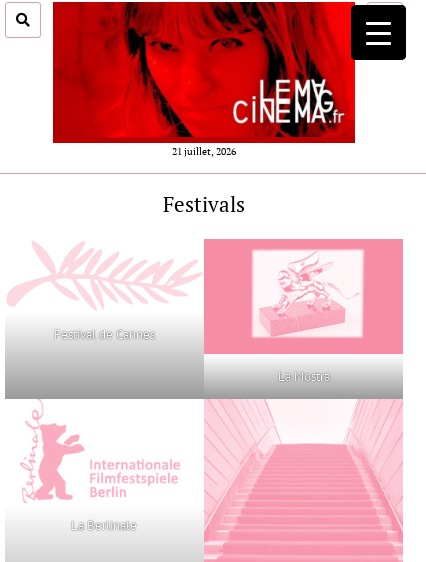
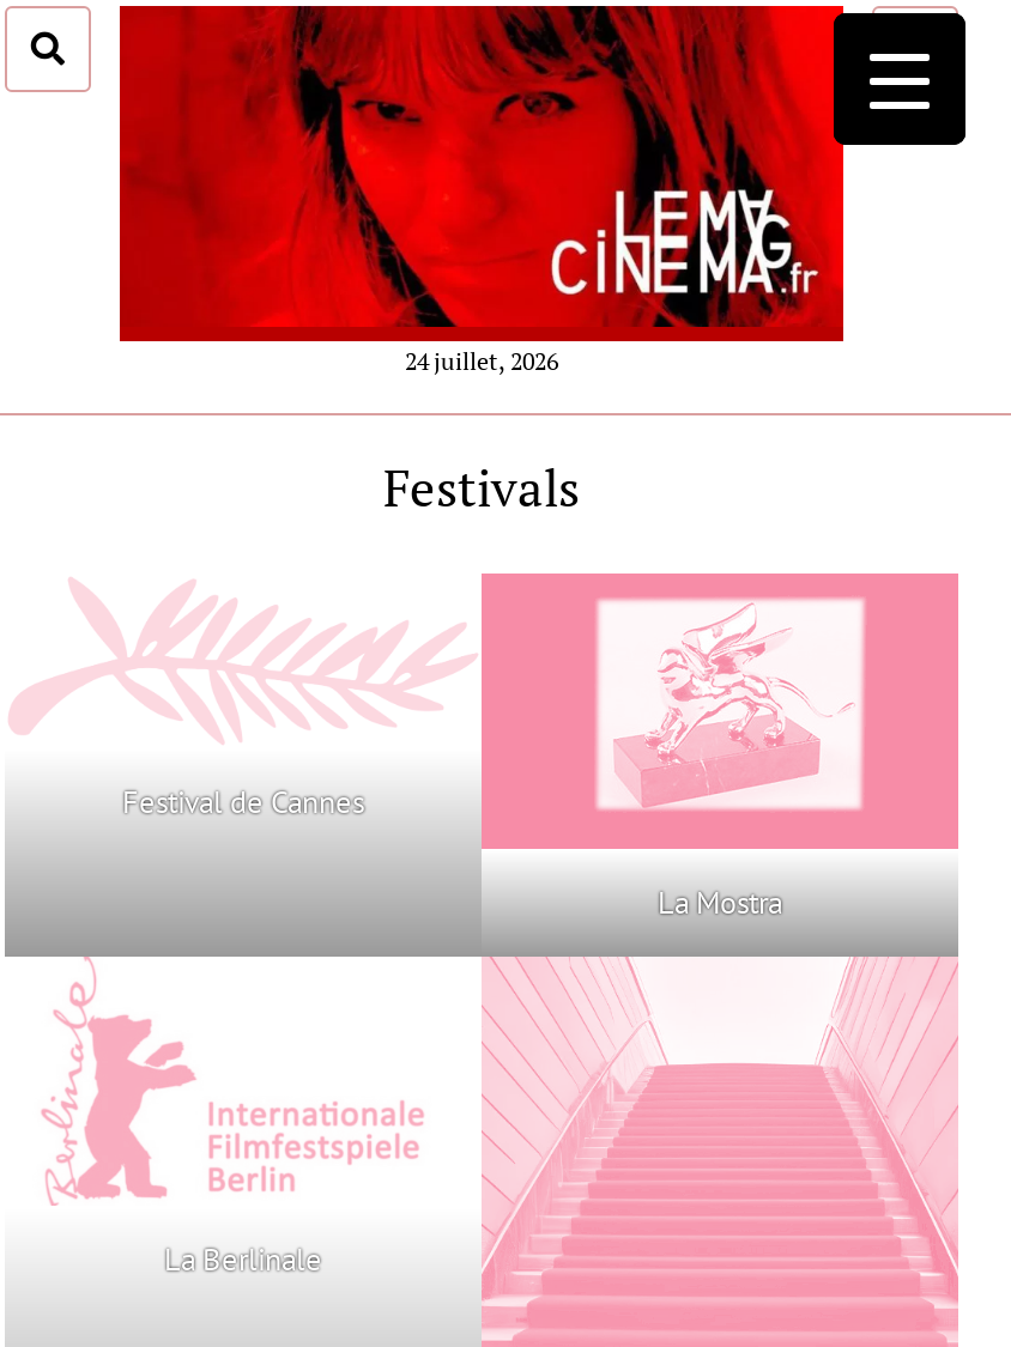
- 21 juillet, 2026
+ 24 juillet, 2026
